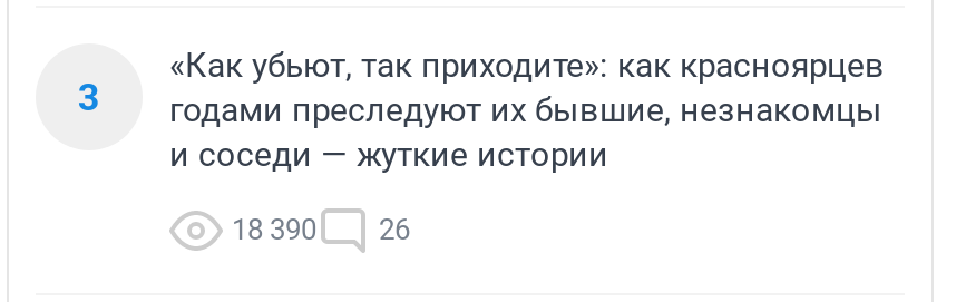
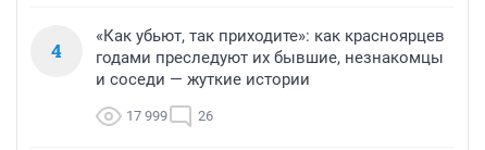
- 3 годами преследуют их бывшие, незнакомцы
+ 4 годами преследуют их бывшие, незнакомцы

- 18 390 26
+ 17 999 26
